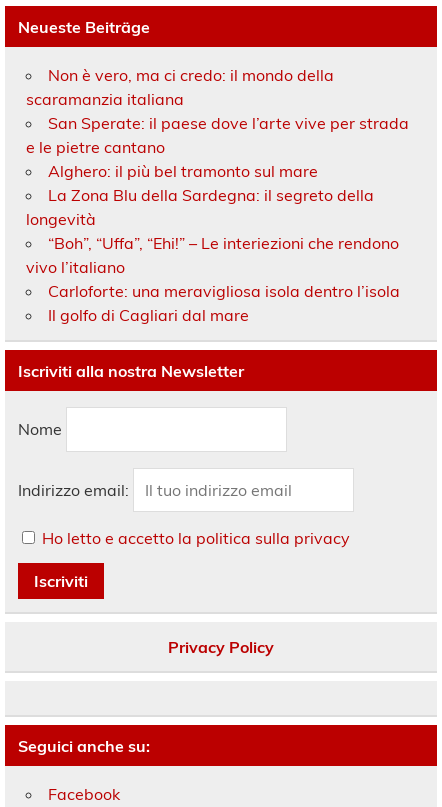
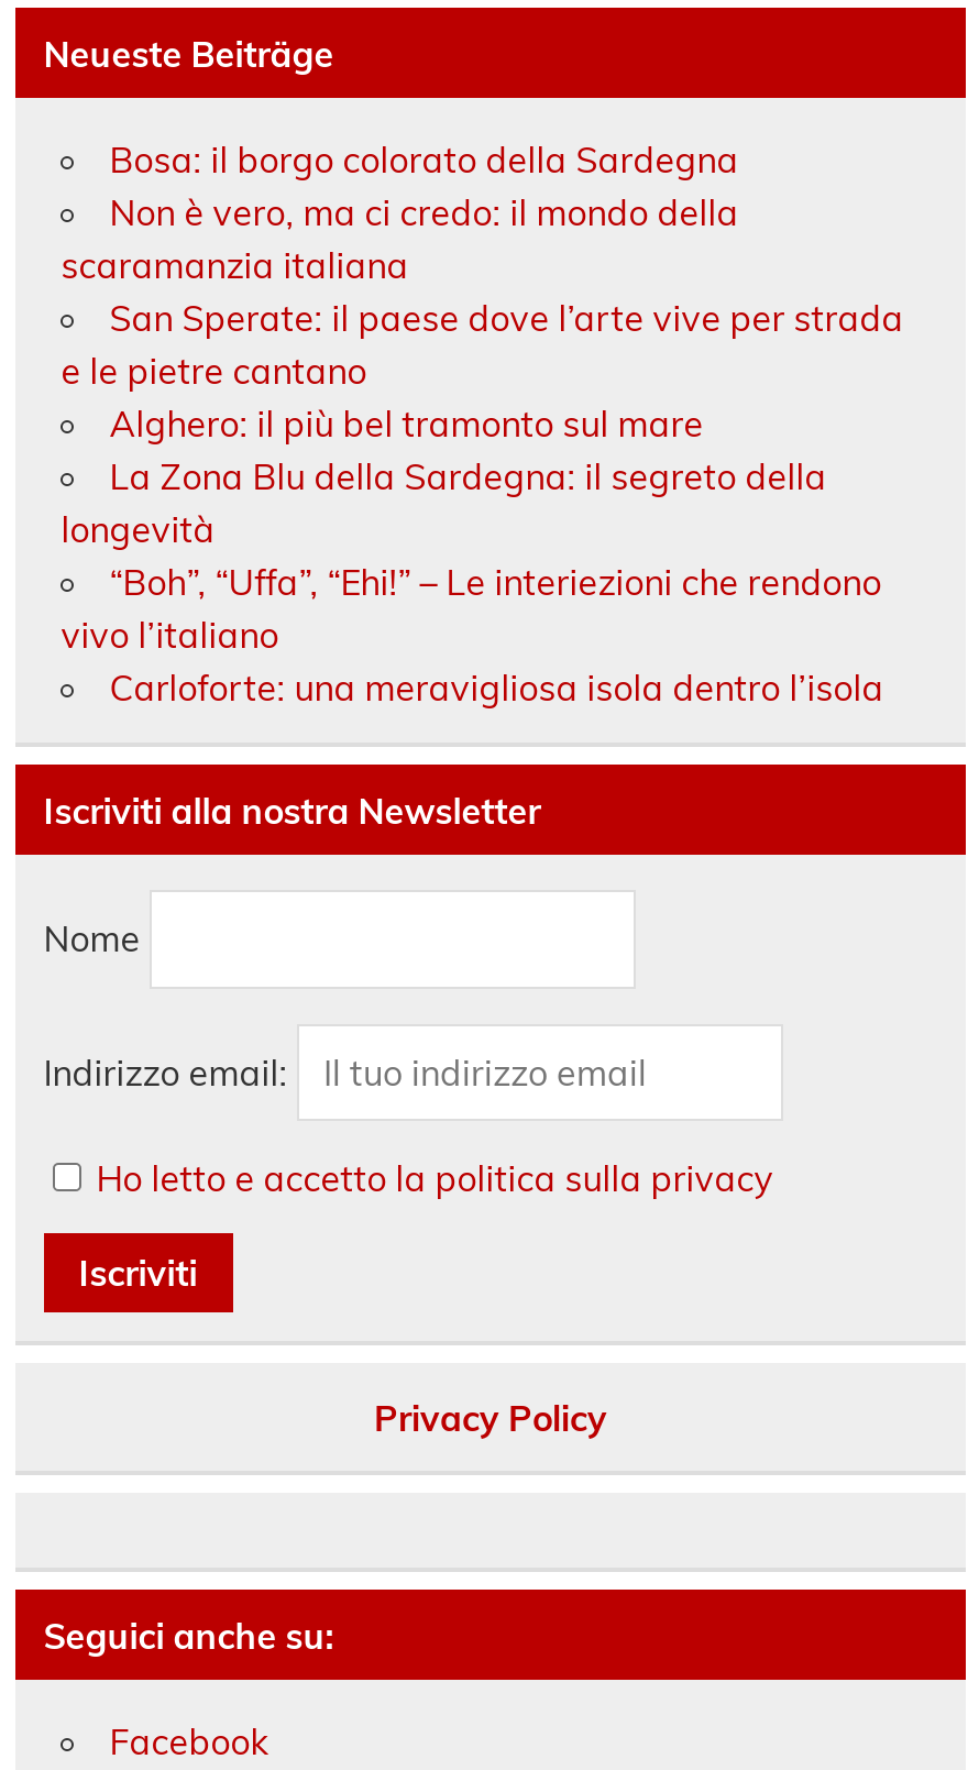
+ Bosa: il borgo colorato della Sardegna

moved down: Non è vero, ma ci credo: il mondo della | scaramanzia italiana | San Sperate: il paese dove l’arte vive per strada | ... | vivo l’italiano | Carloforte: una meravigliosa isola dentro l’isola

- Il golfo di Cagliari dal mare
